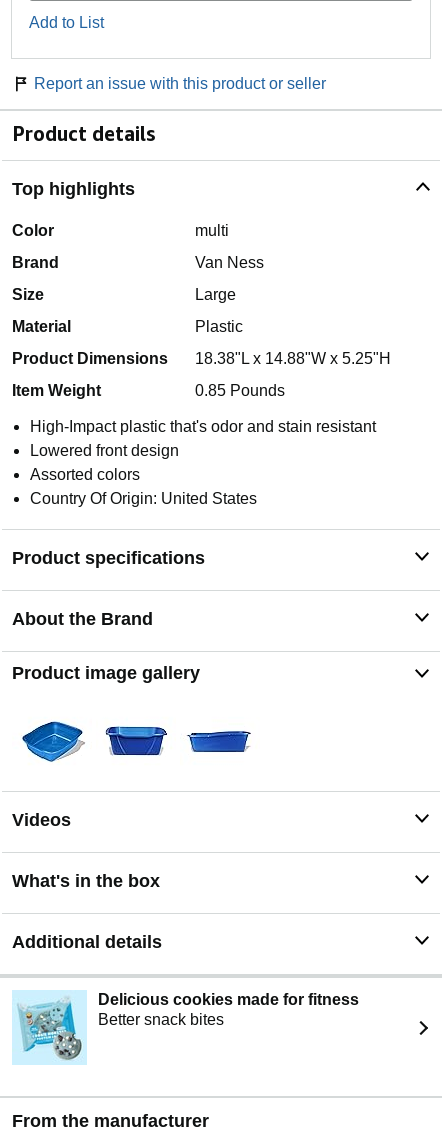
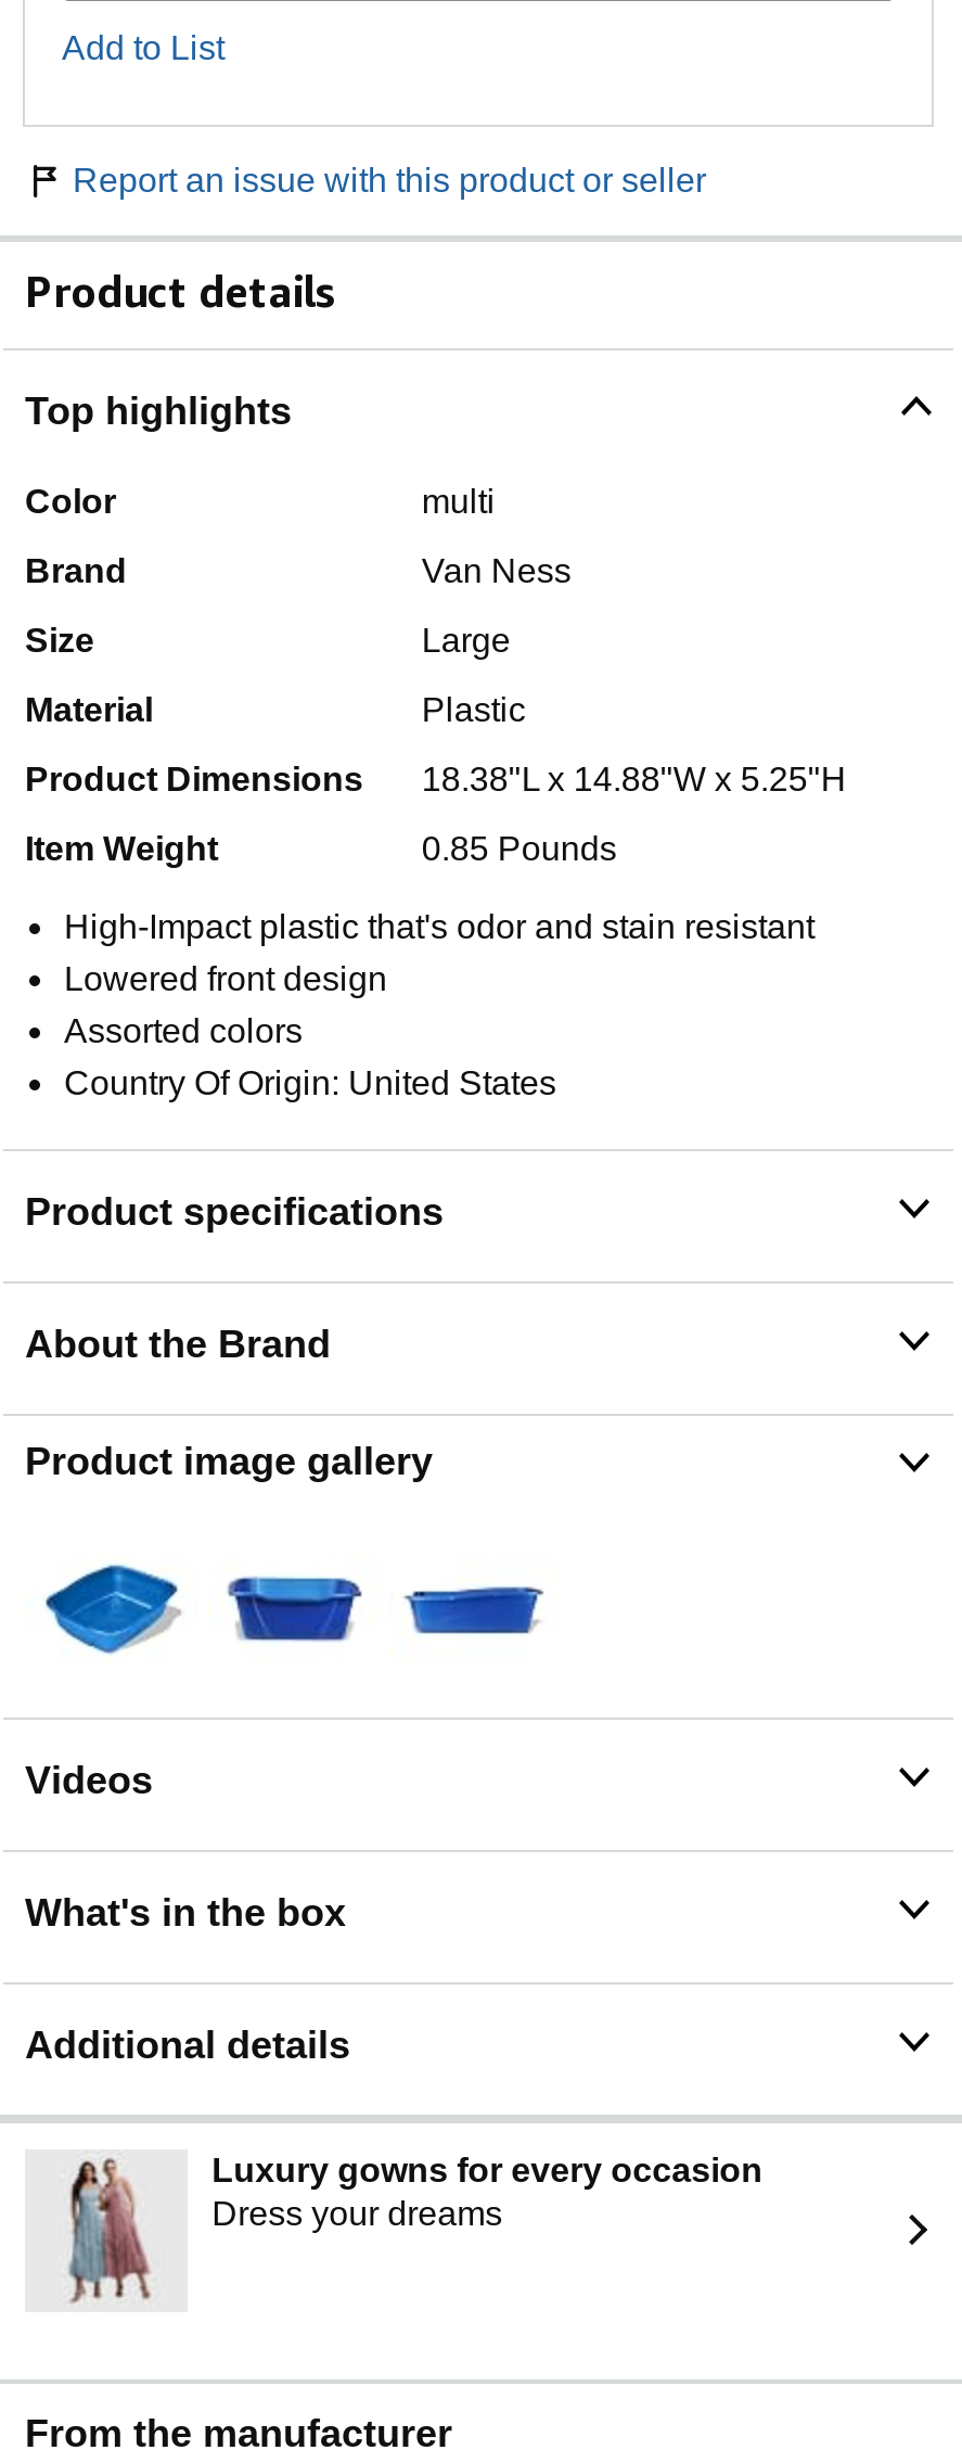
- [image]
- Delicious cookies made for fitness
- Better snack bites
+ [image]
+ Luxury gowns for every occasion
+ Dress your dreams
